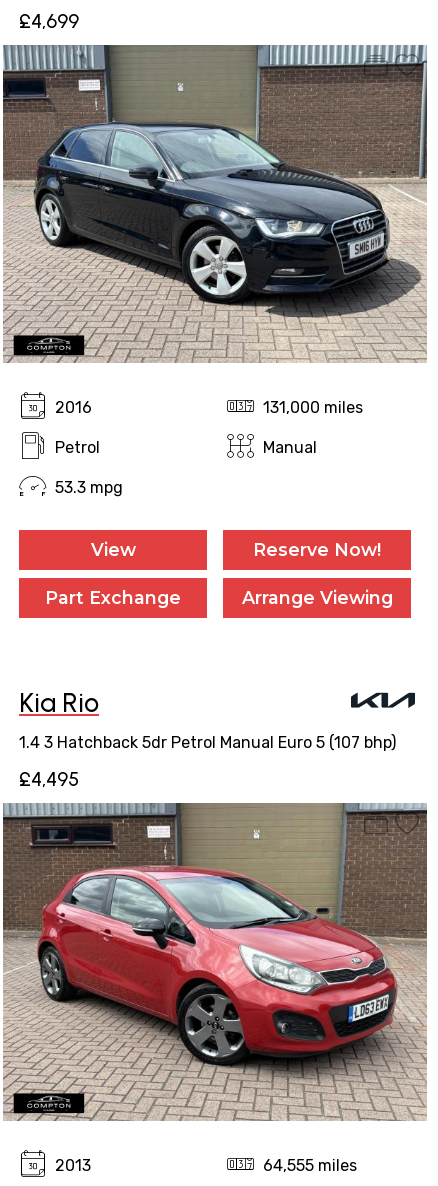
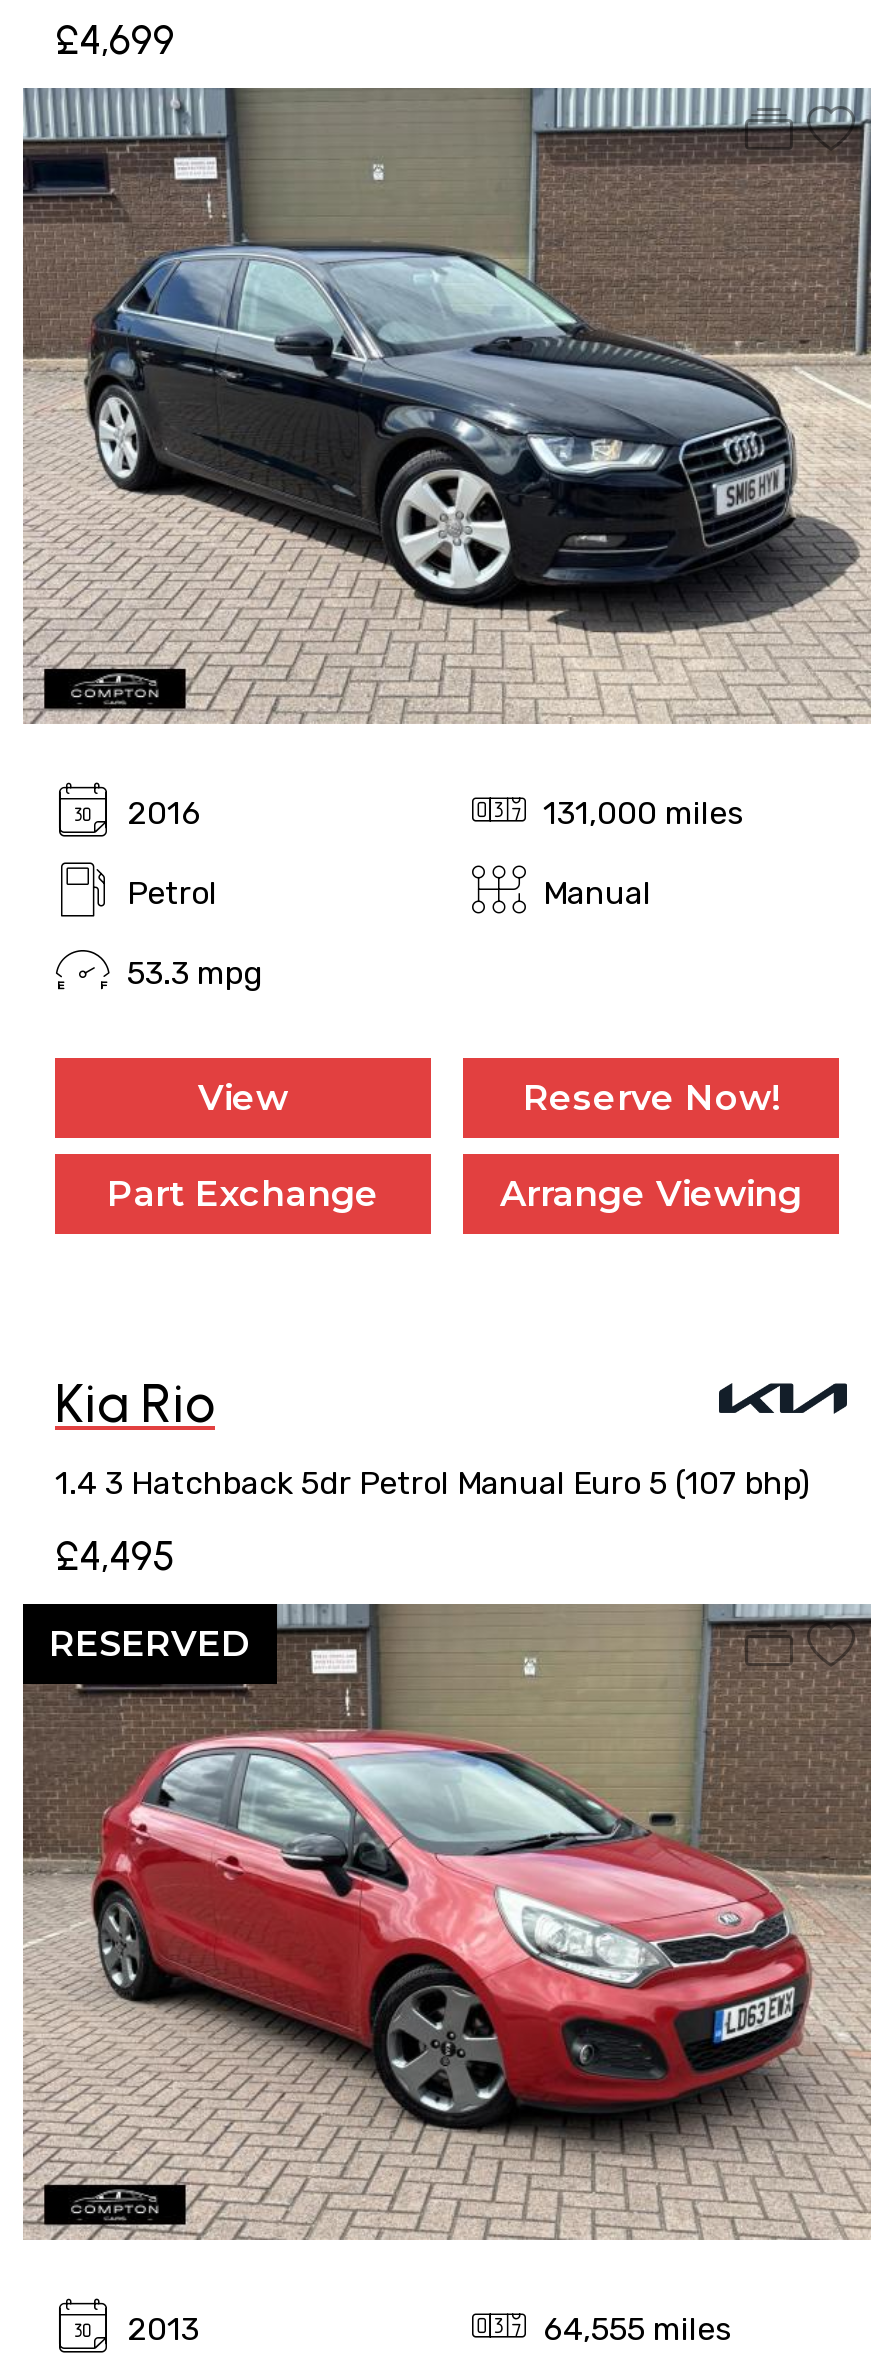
+ RESERVED
